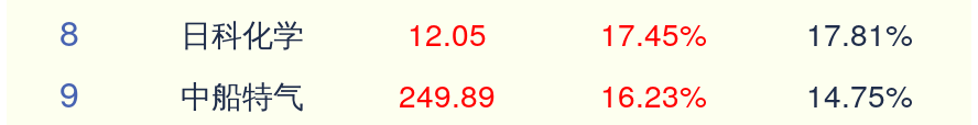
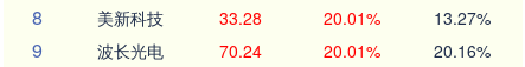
- 日科化学
- 12.05
- 17.45%
- 17.81%
+ 美新科技
+ 33.28
+ 20.01%
+ 13.27%

- 中船特气
- 249.89
- 16.23%
- 14.75%
+ 波长光电
+ 70.24
+ 20.01%
+ 20.16%
